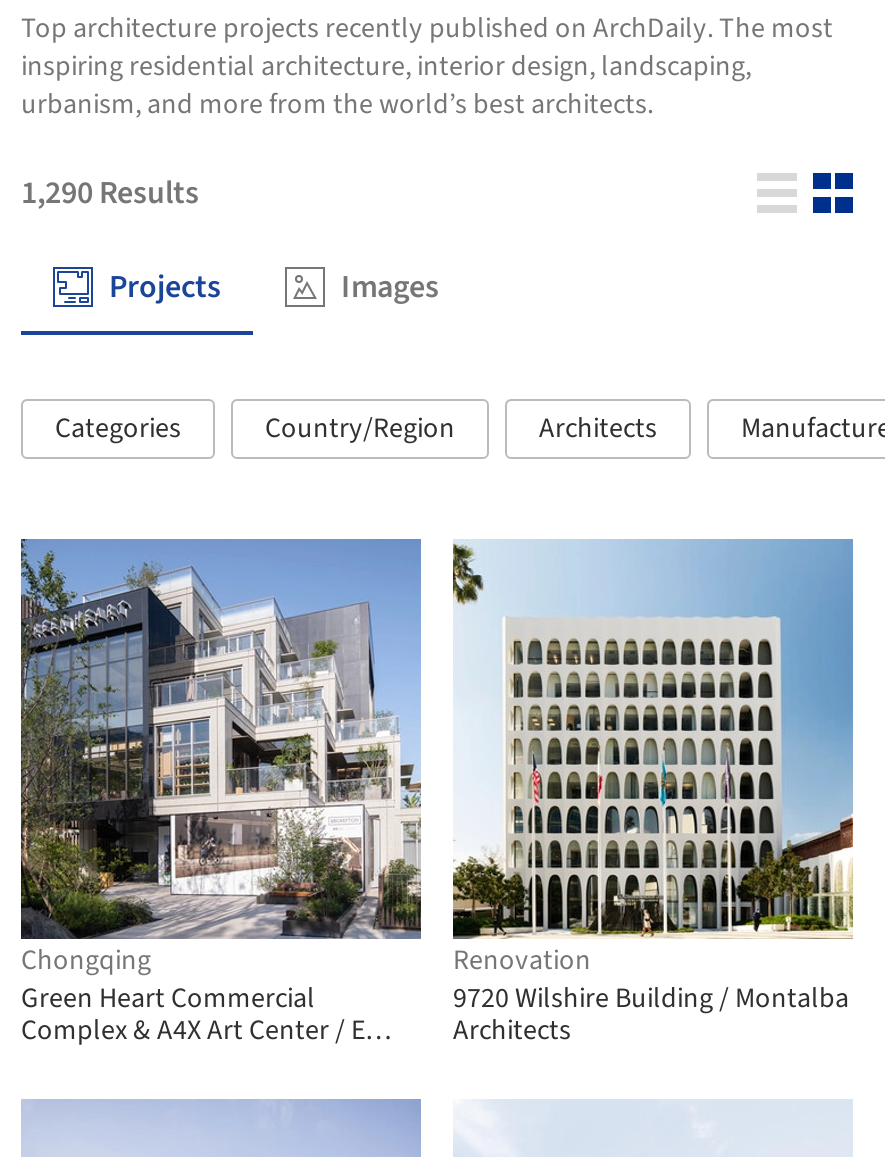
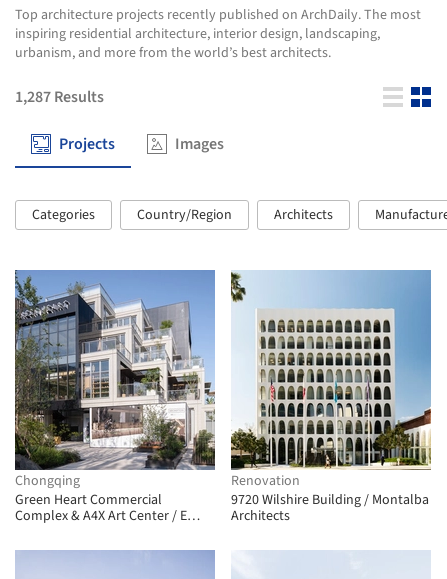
- 1,290 Results
+ 1,287 Results
